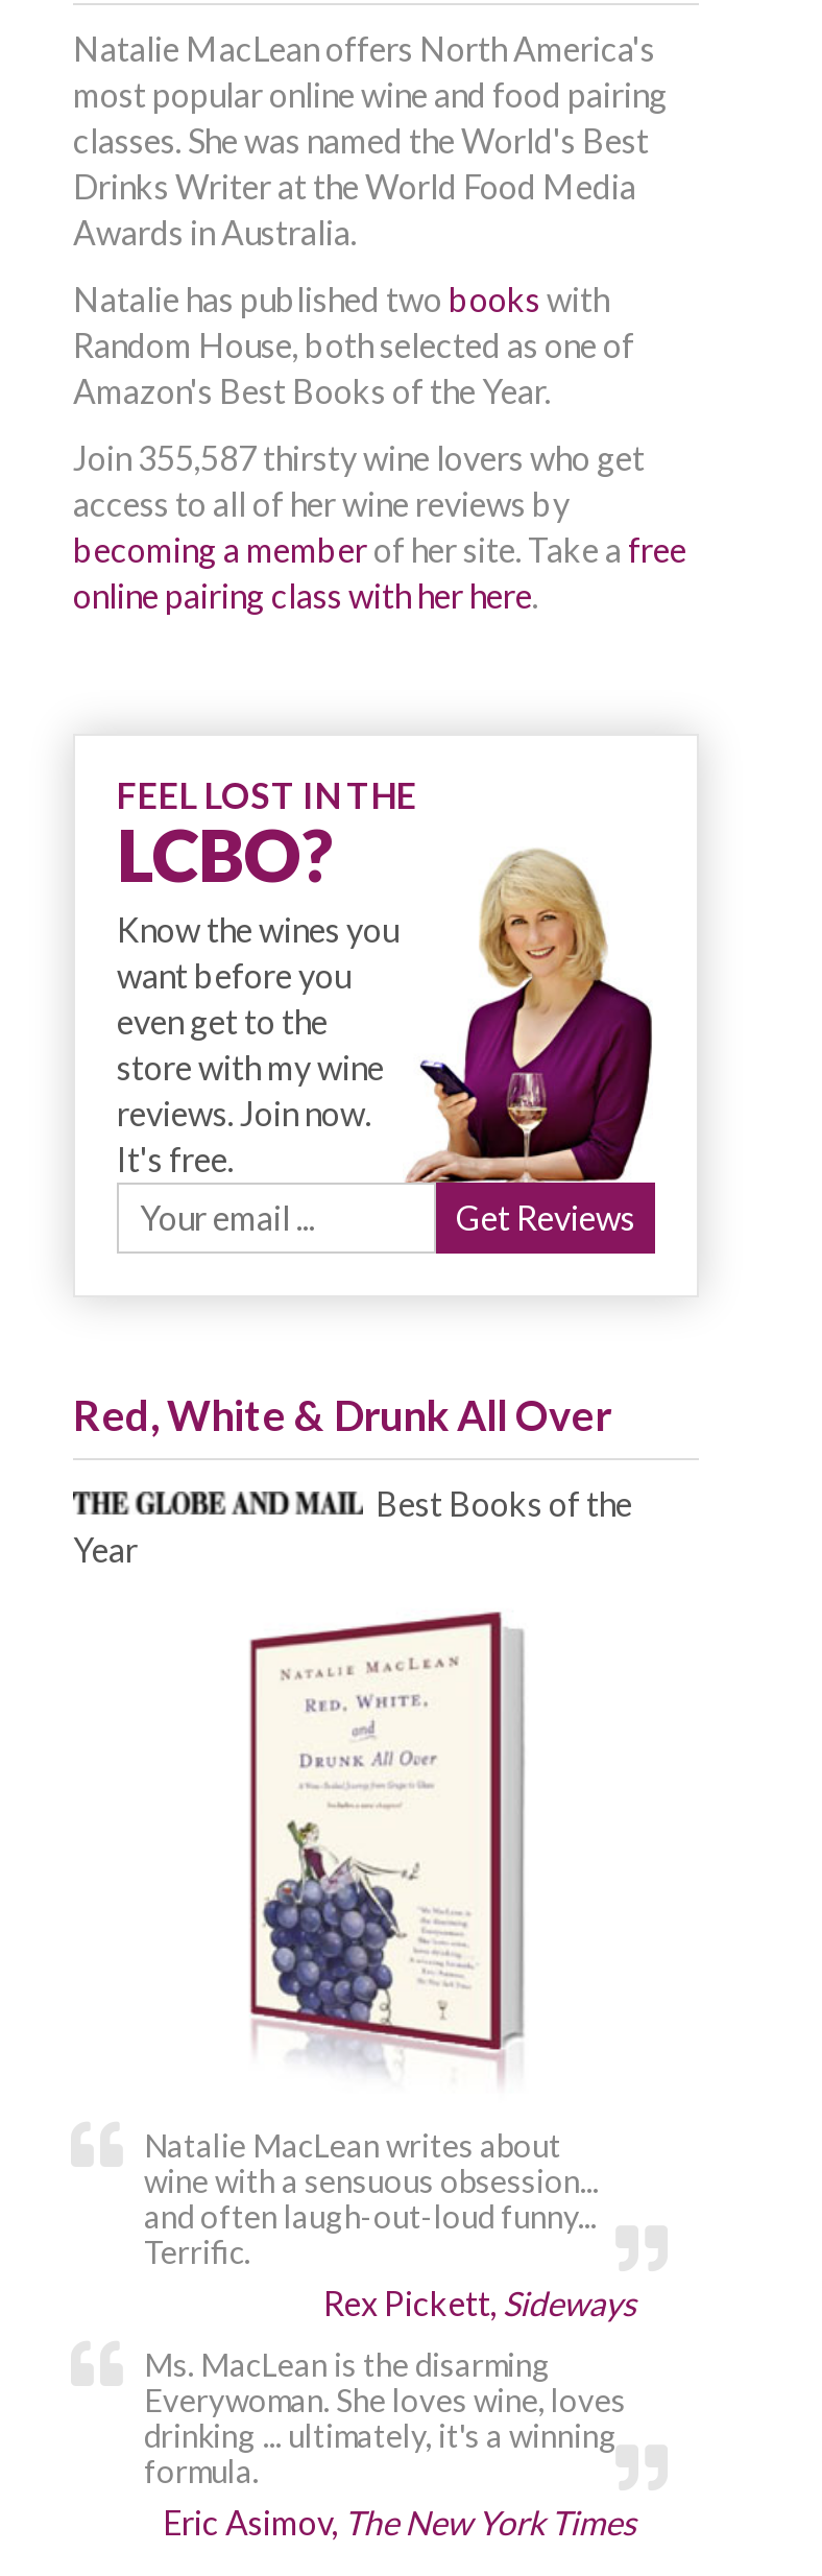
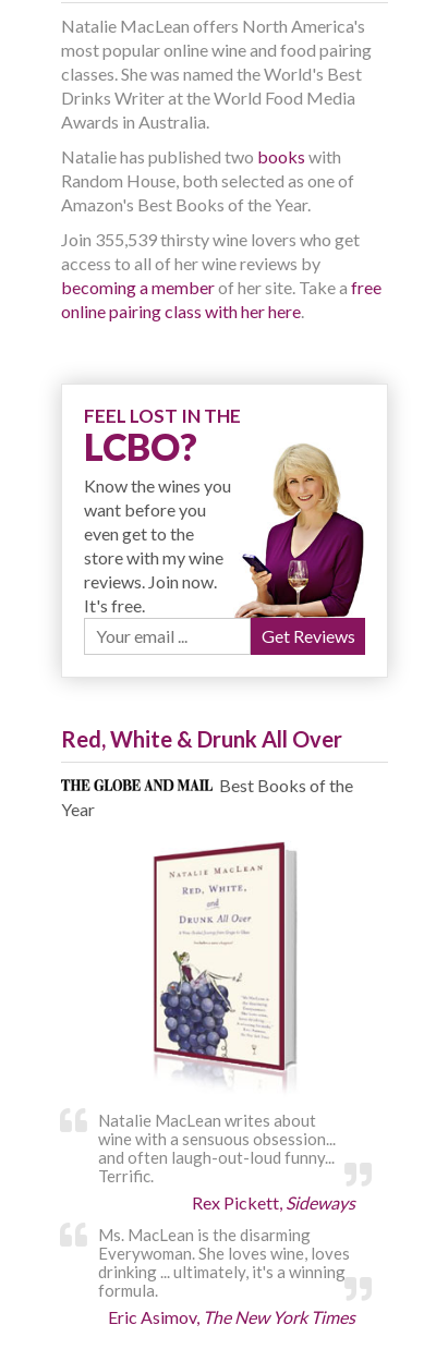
- Join 355,587 thirsty wine lovers who get
+ Join 355,539 thirsty wine lovers who get
